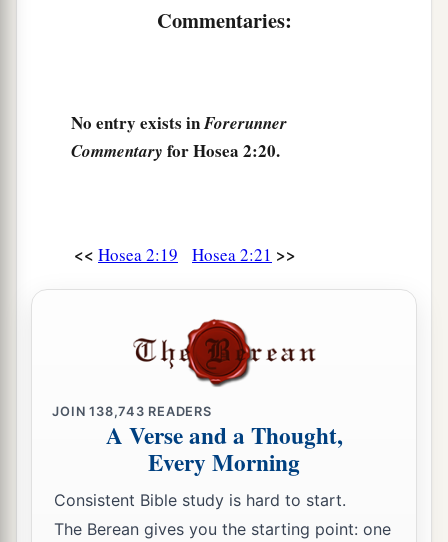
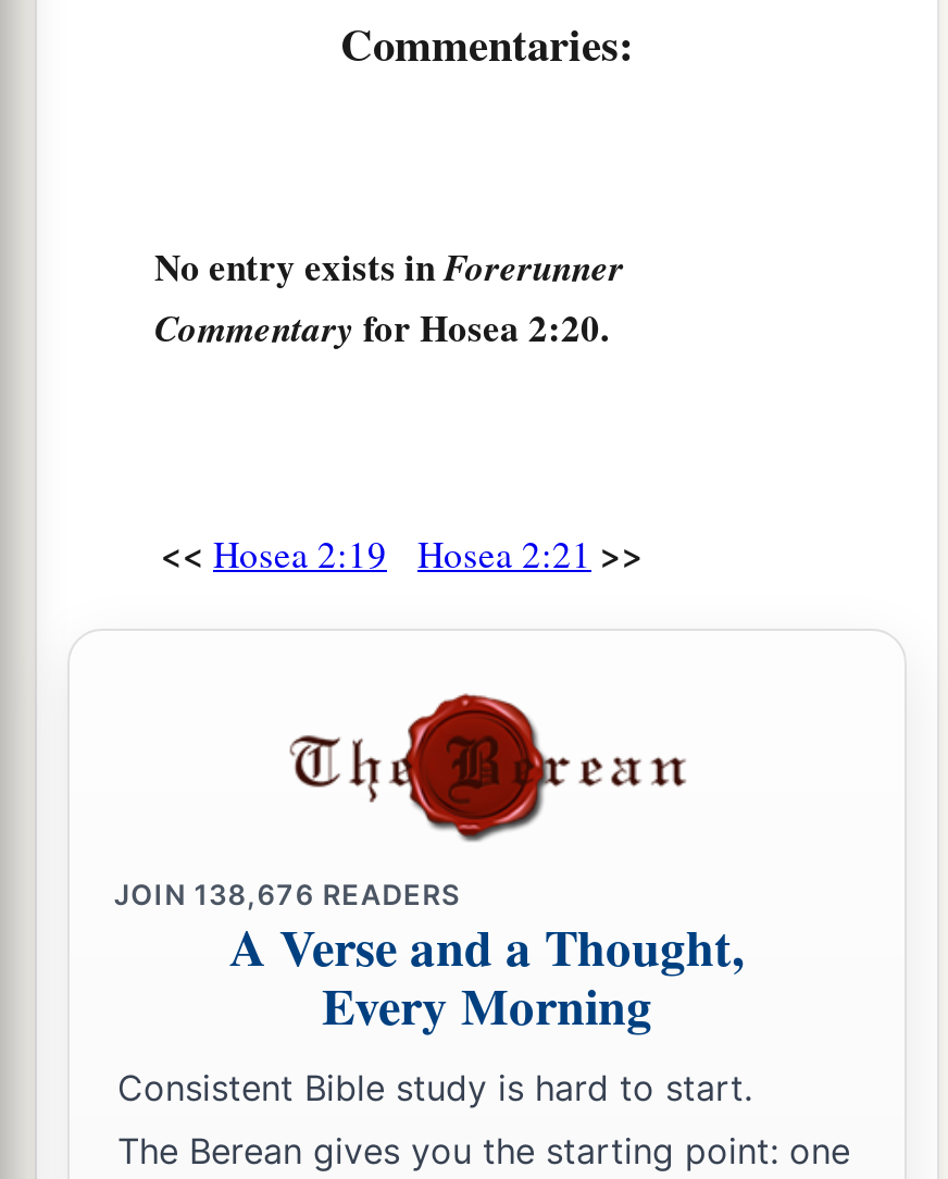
- JOIN 138,743 READERS
+ JOIN 138,676 READERS
